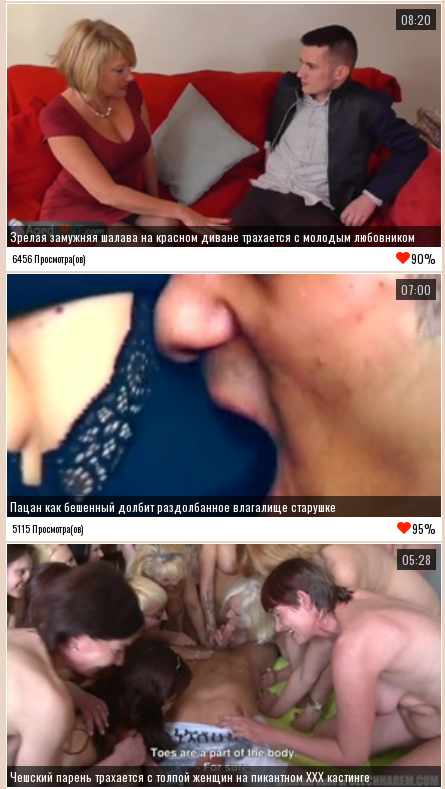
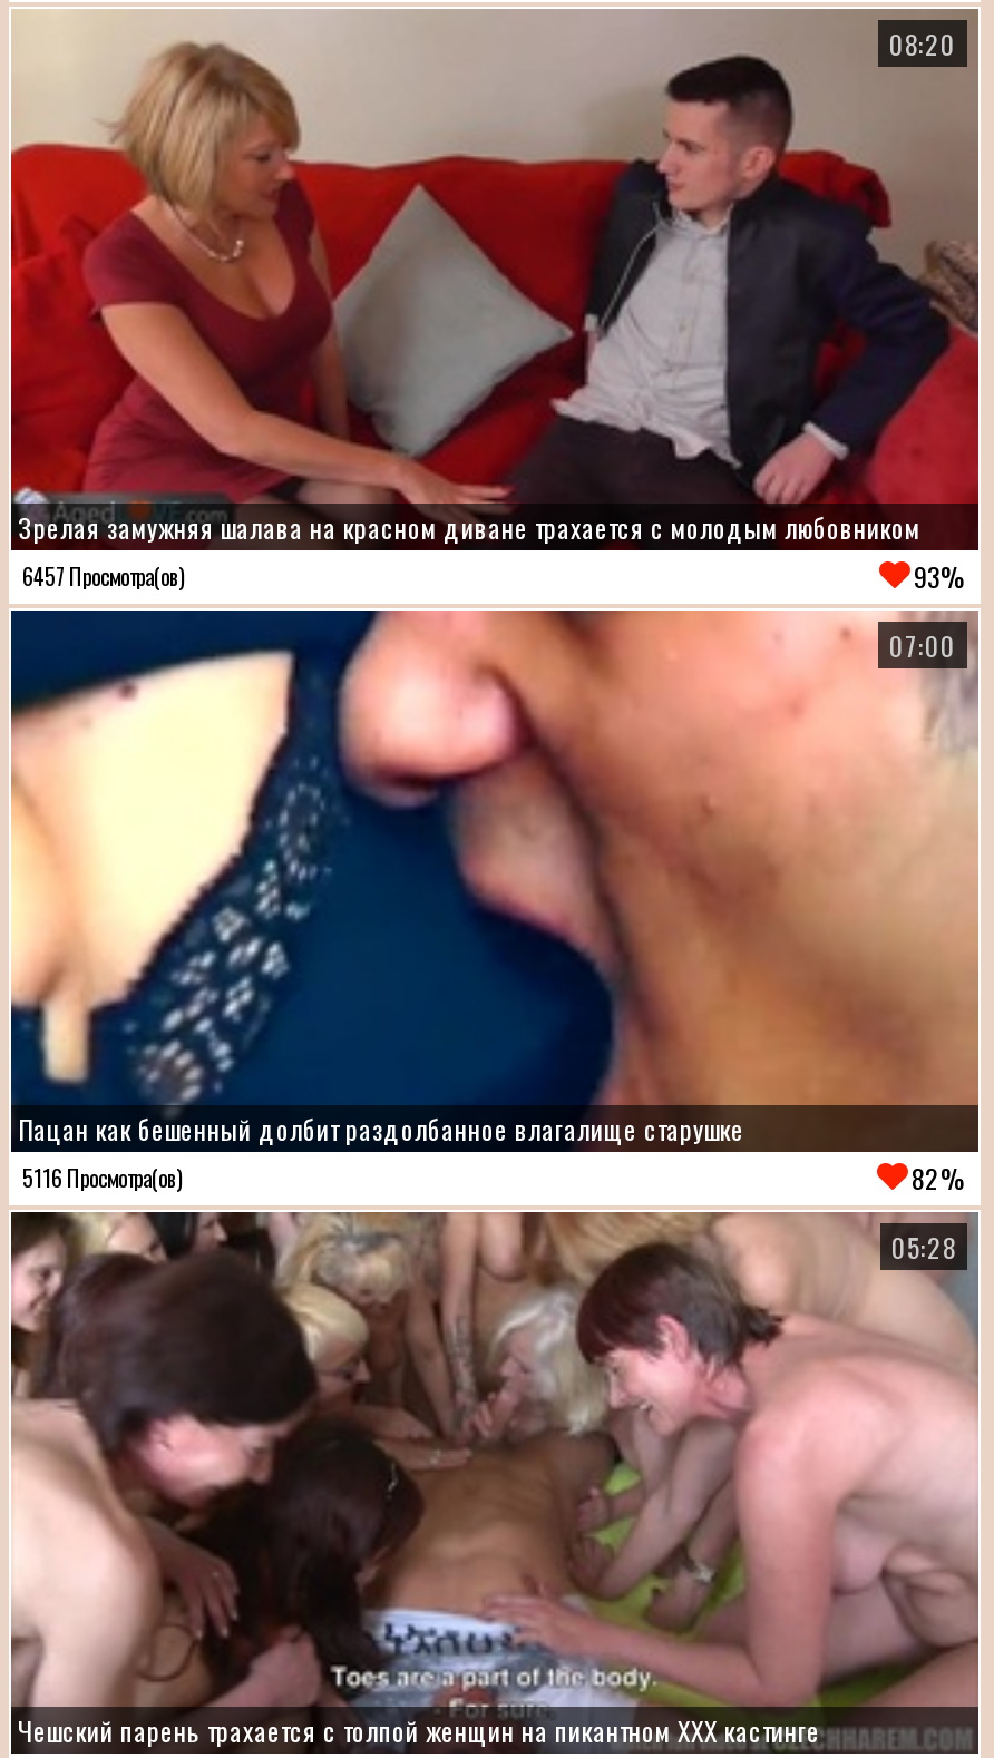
- 6456 Просмотра(ов)
+ 6457 Просмотра(ов)

- 90%
+ 93%

- 5115 Просмотра(ов)
+ 5116 Просмотра(ов)

- 95%
+ 82%
